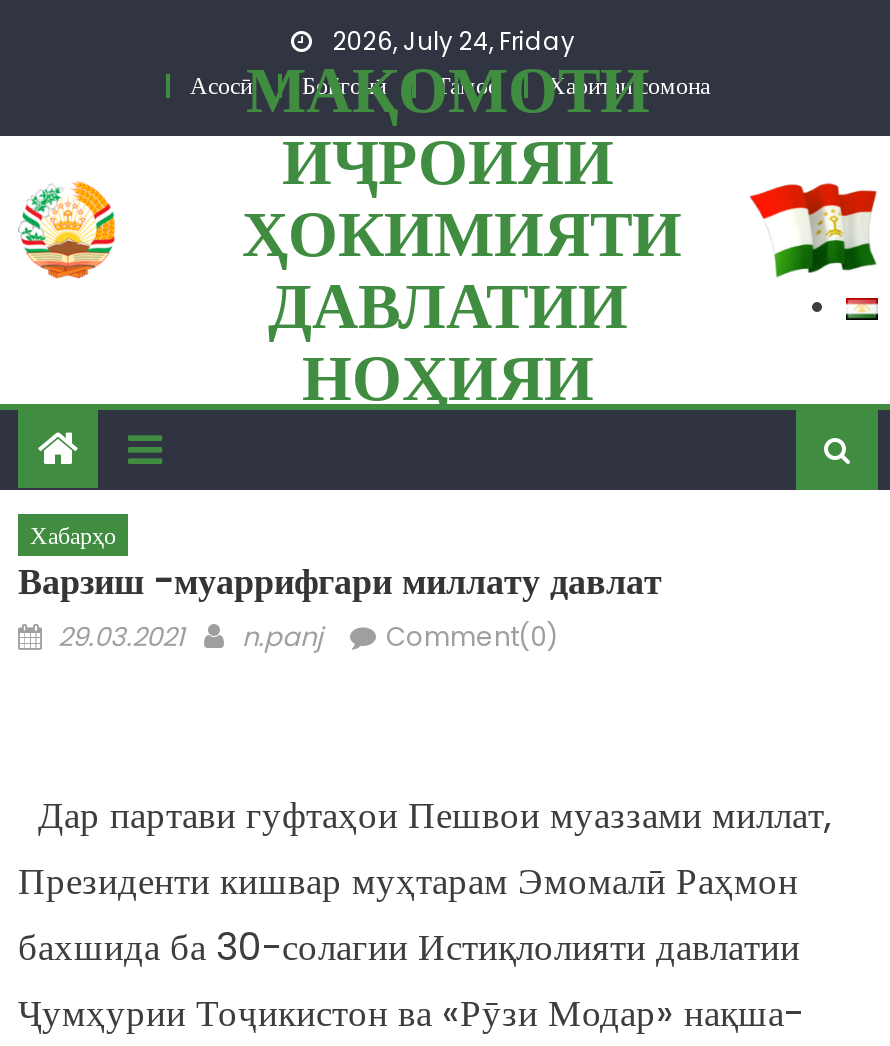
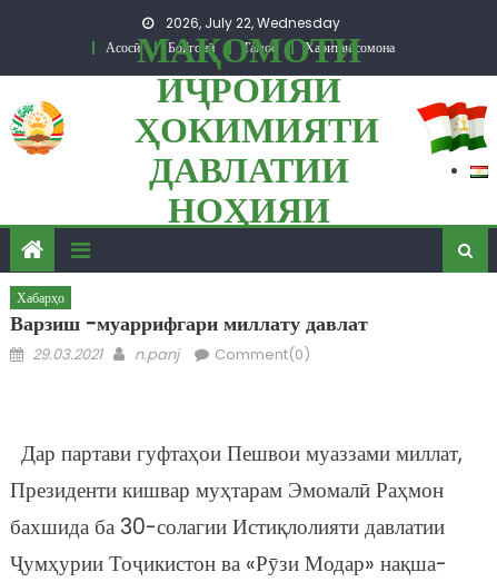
- 2026, July 24, Friday
+ 2026, July 22, Wednesday
